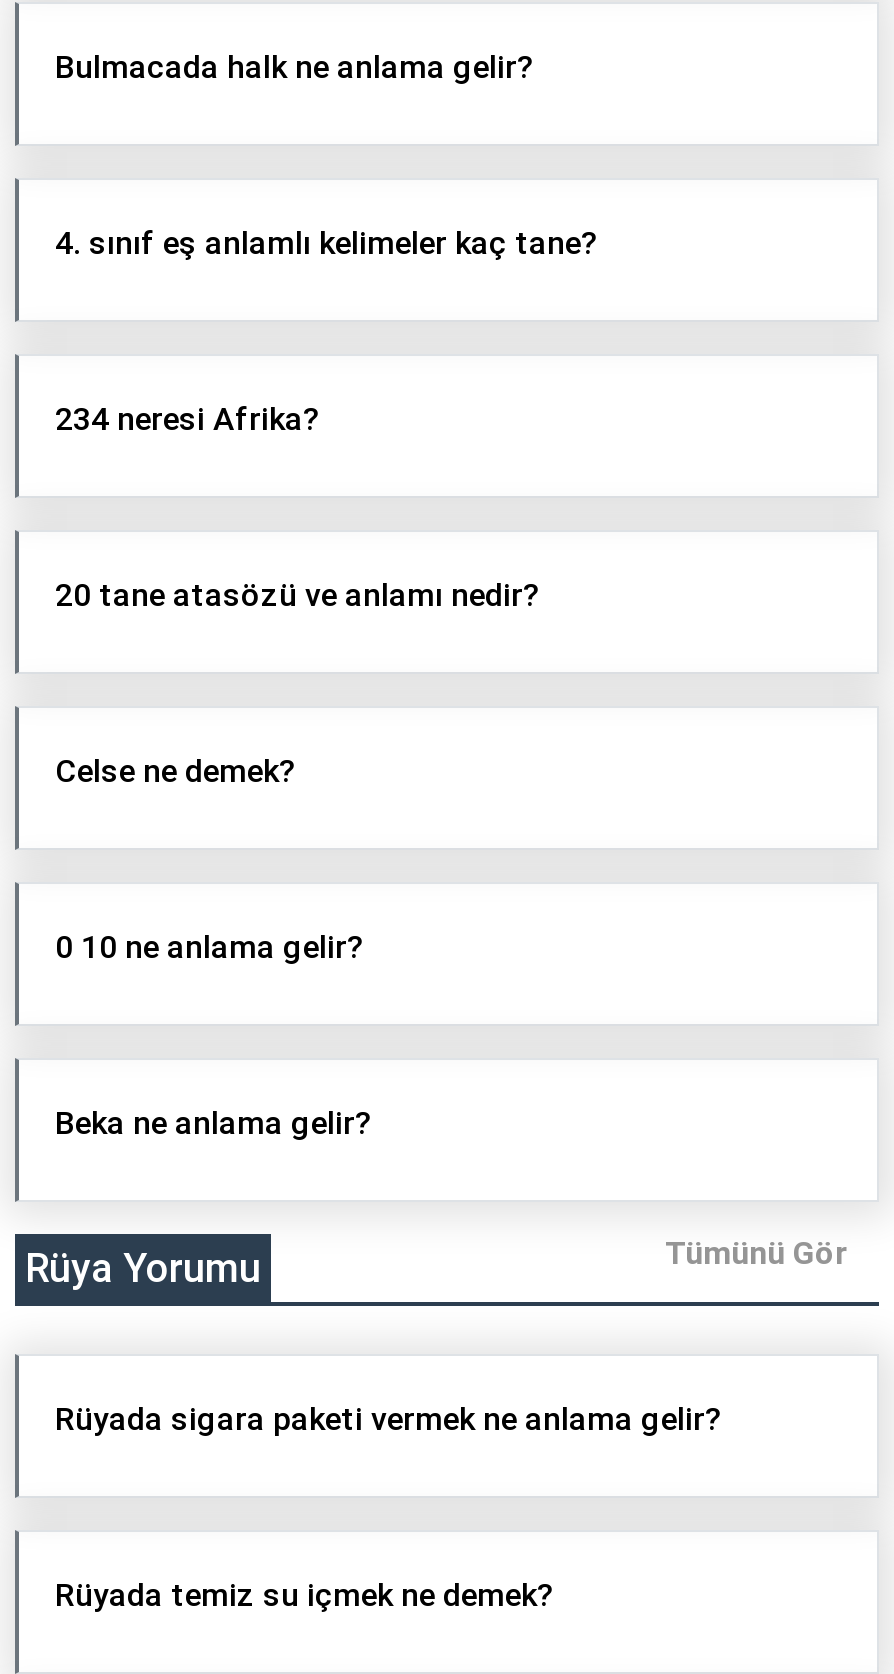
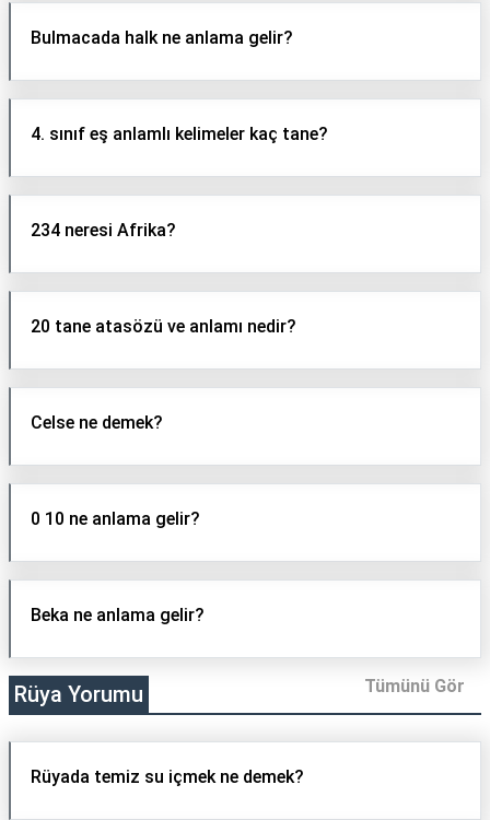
- Rüyada sigara paketi vermek ne anlama gelir?
